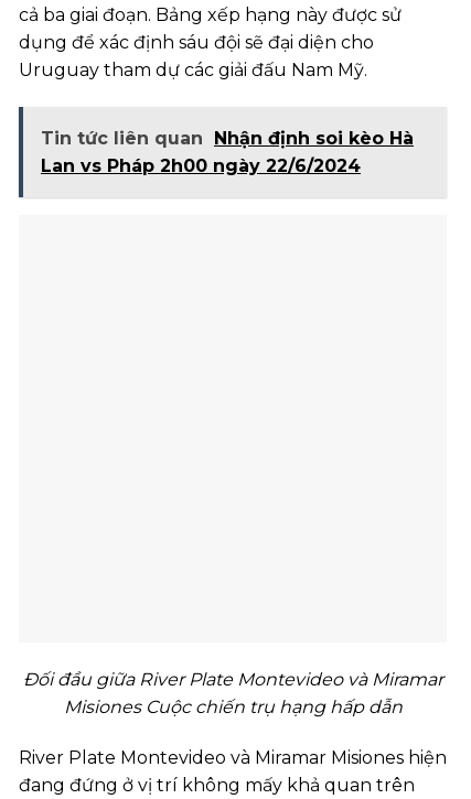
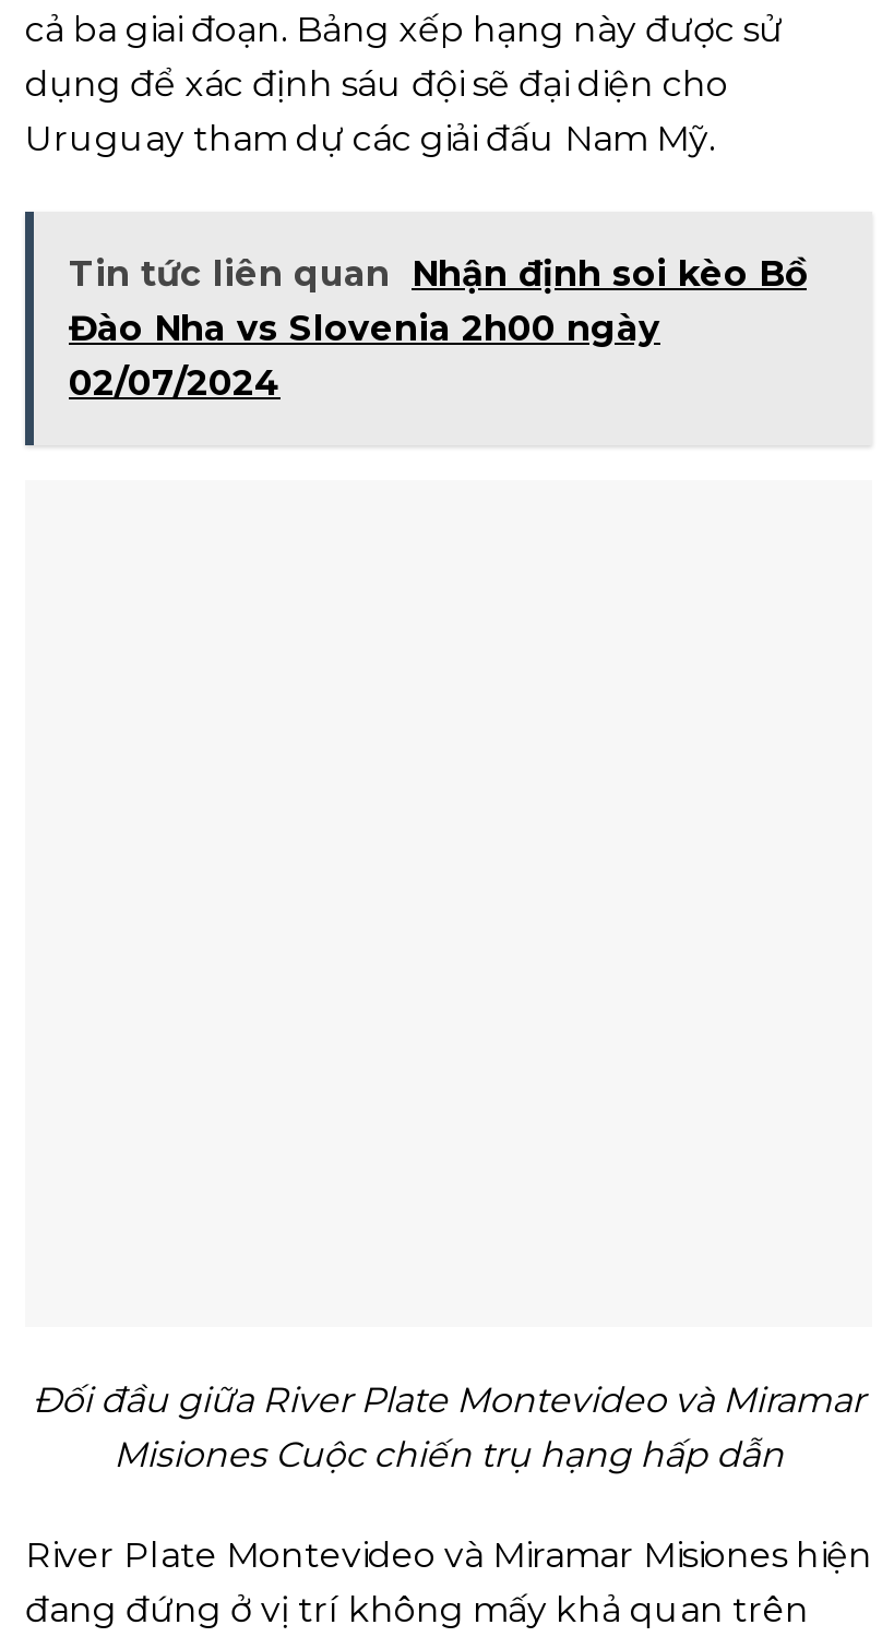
- Tin tức liên quan Nhận định soi kèo Hà
- Lan vs Pháp 2h00 ngày 22/6/2024
+ Tin tức liên quan Nhận định soi kèo Bồ
+ Đào Nha vs Slovenia 2h00 ngày
+ 02/07/2024
